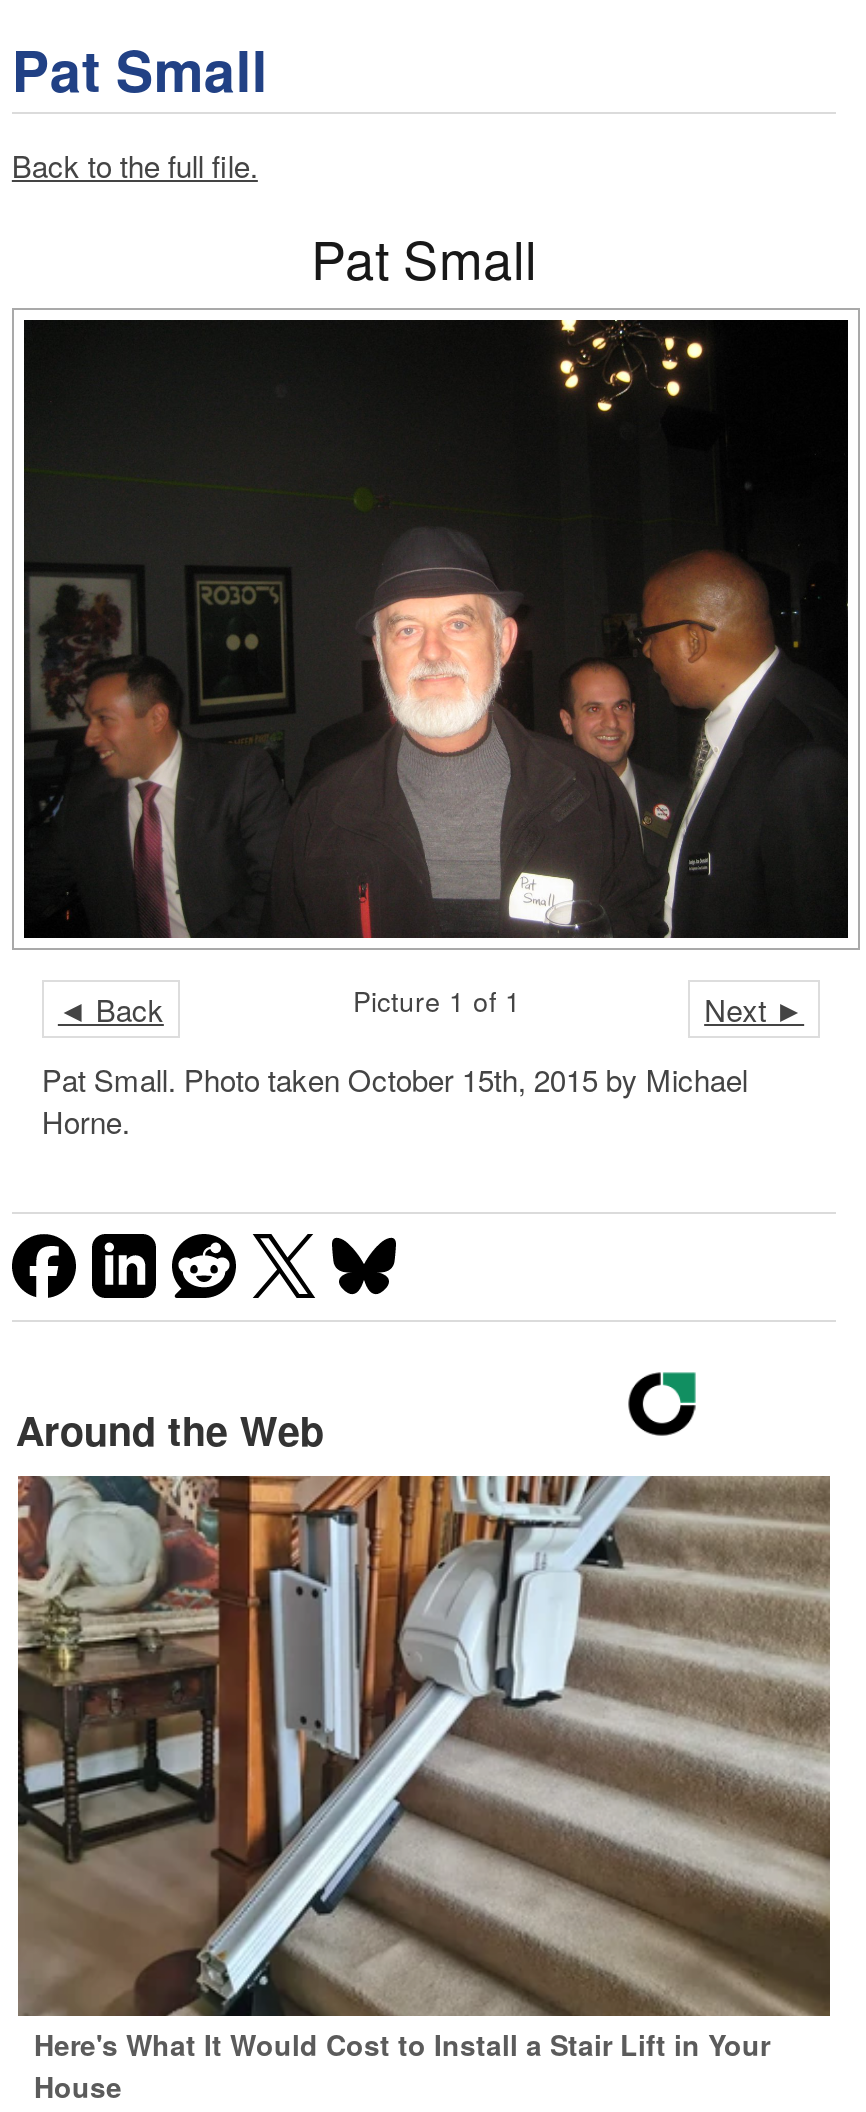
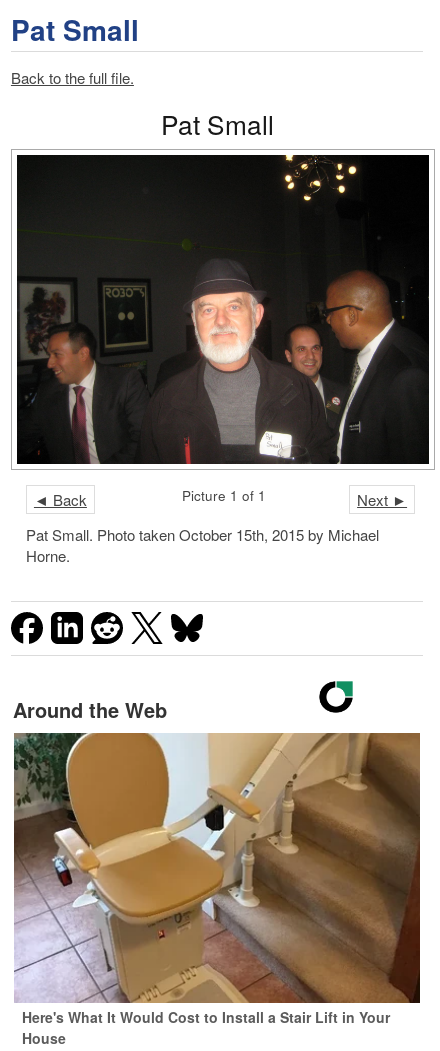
- [image]
+ [image]
